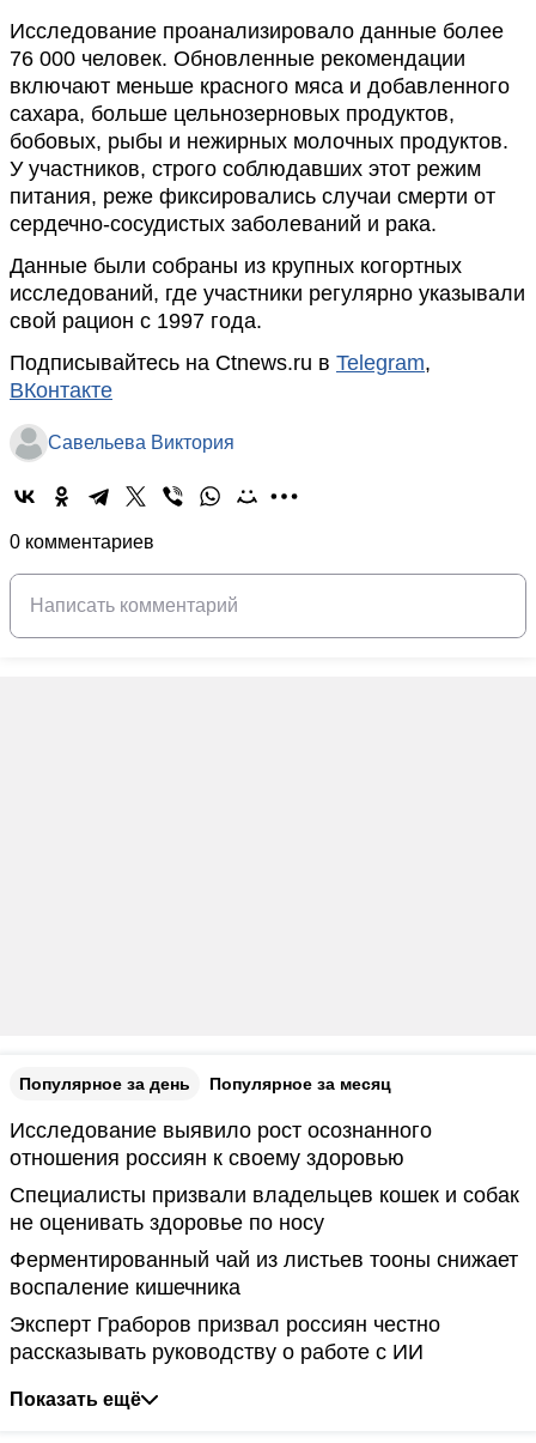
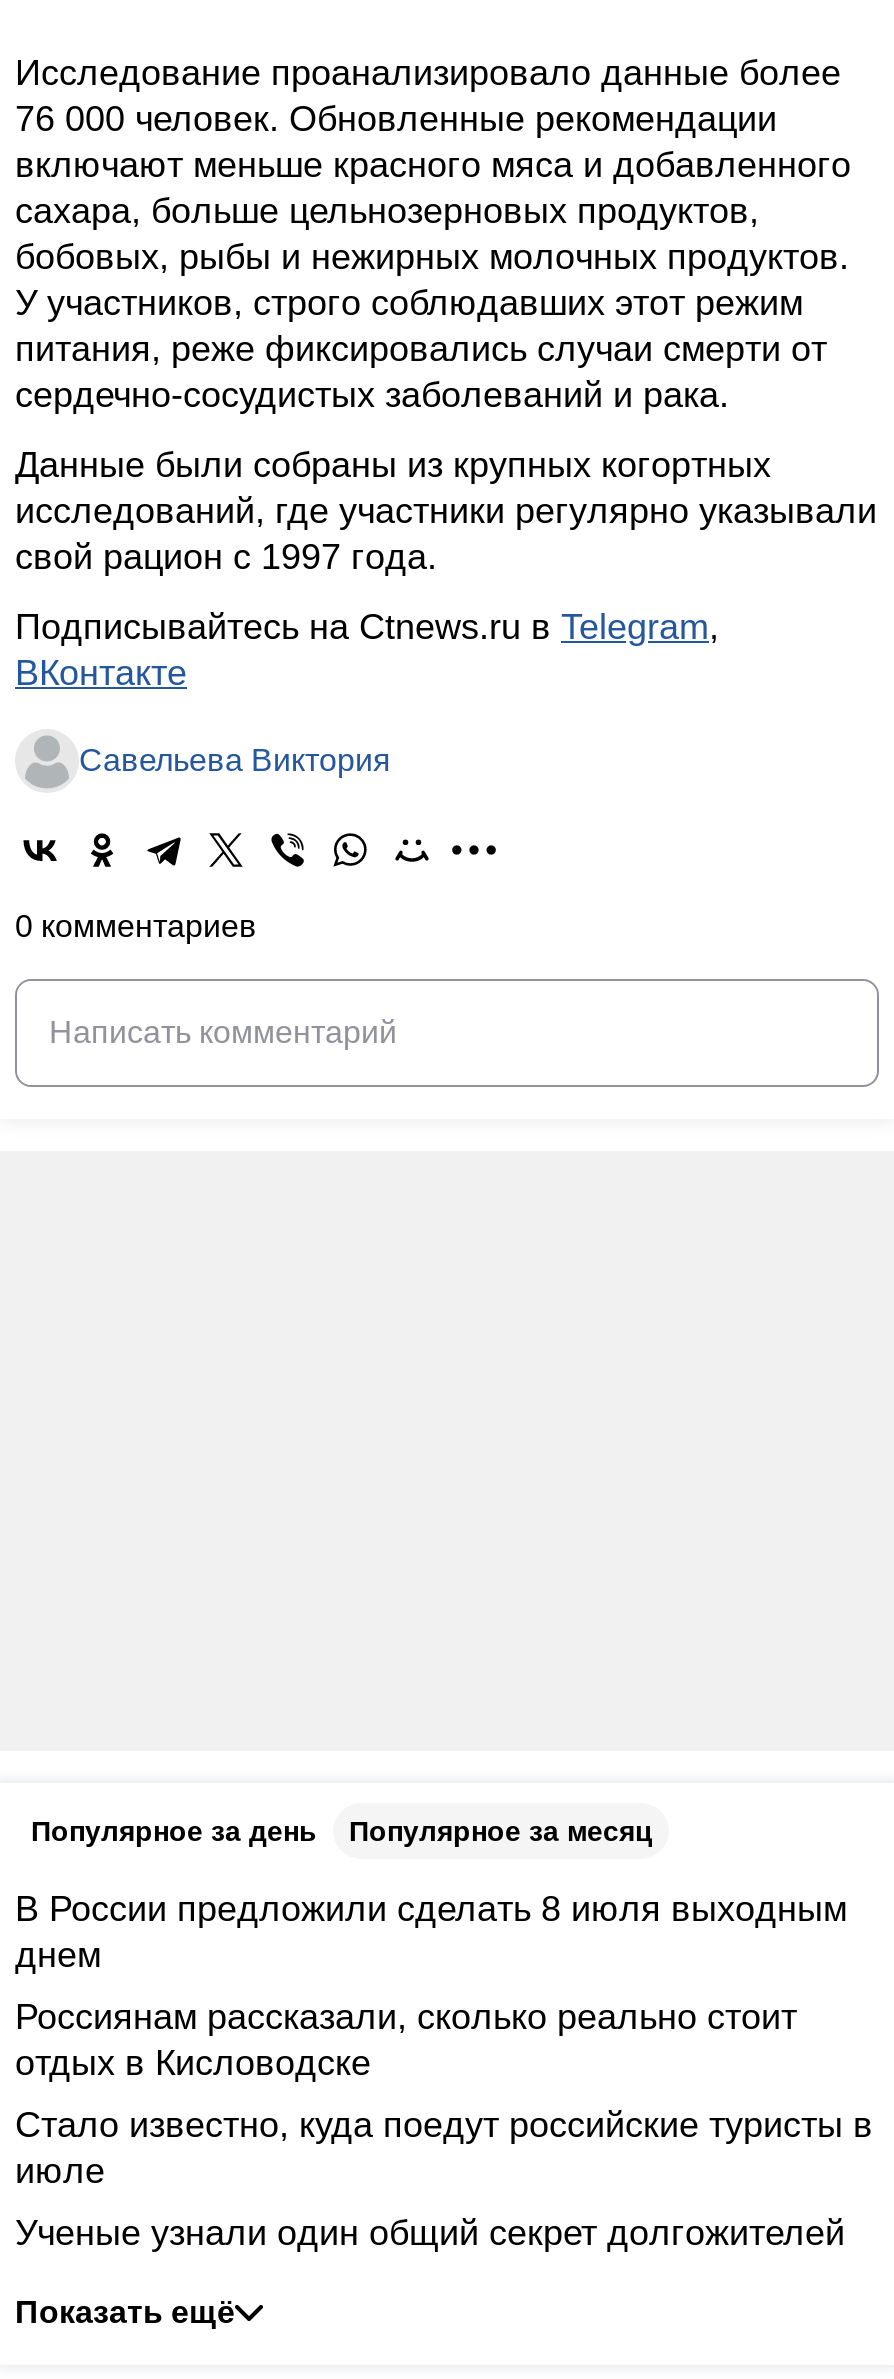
- Исследование выявило рост осознанного
- отношения россиян к своему здоровью
+ В России предложили сделать 8 июля выходным
+ днем

- Специалисты призвали владельцев кошек и собак
- не оценивать здоровье по носу
+ Россиянам рассказали, сколько реально стоит
+ отдых в Кисловодске

- Ферментированный чай из листьев тооны снижает
- воспаление кишечника
+ Стало известно, куда поедут российские туристы в
+ июле

- Эксперт Граборов призвал россиян честно
- рассказывать руководству о работе с ИИ
+ Ученые узнали один общий секрет долгожителей
